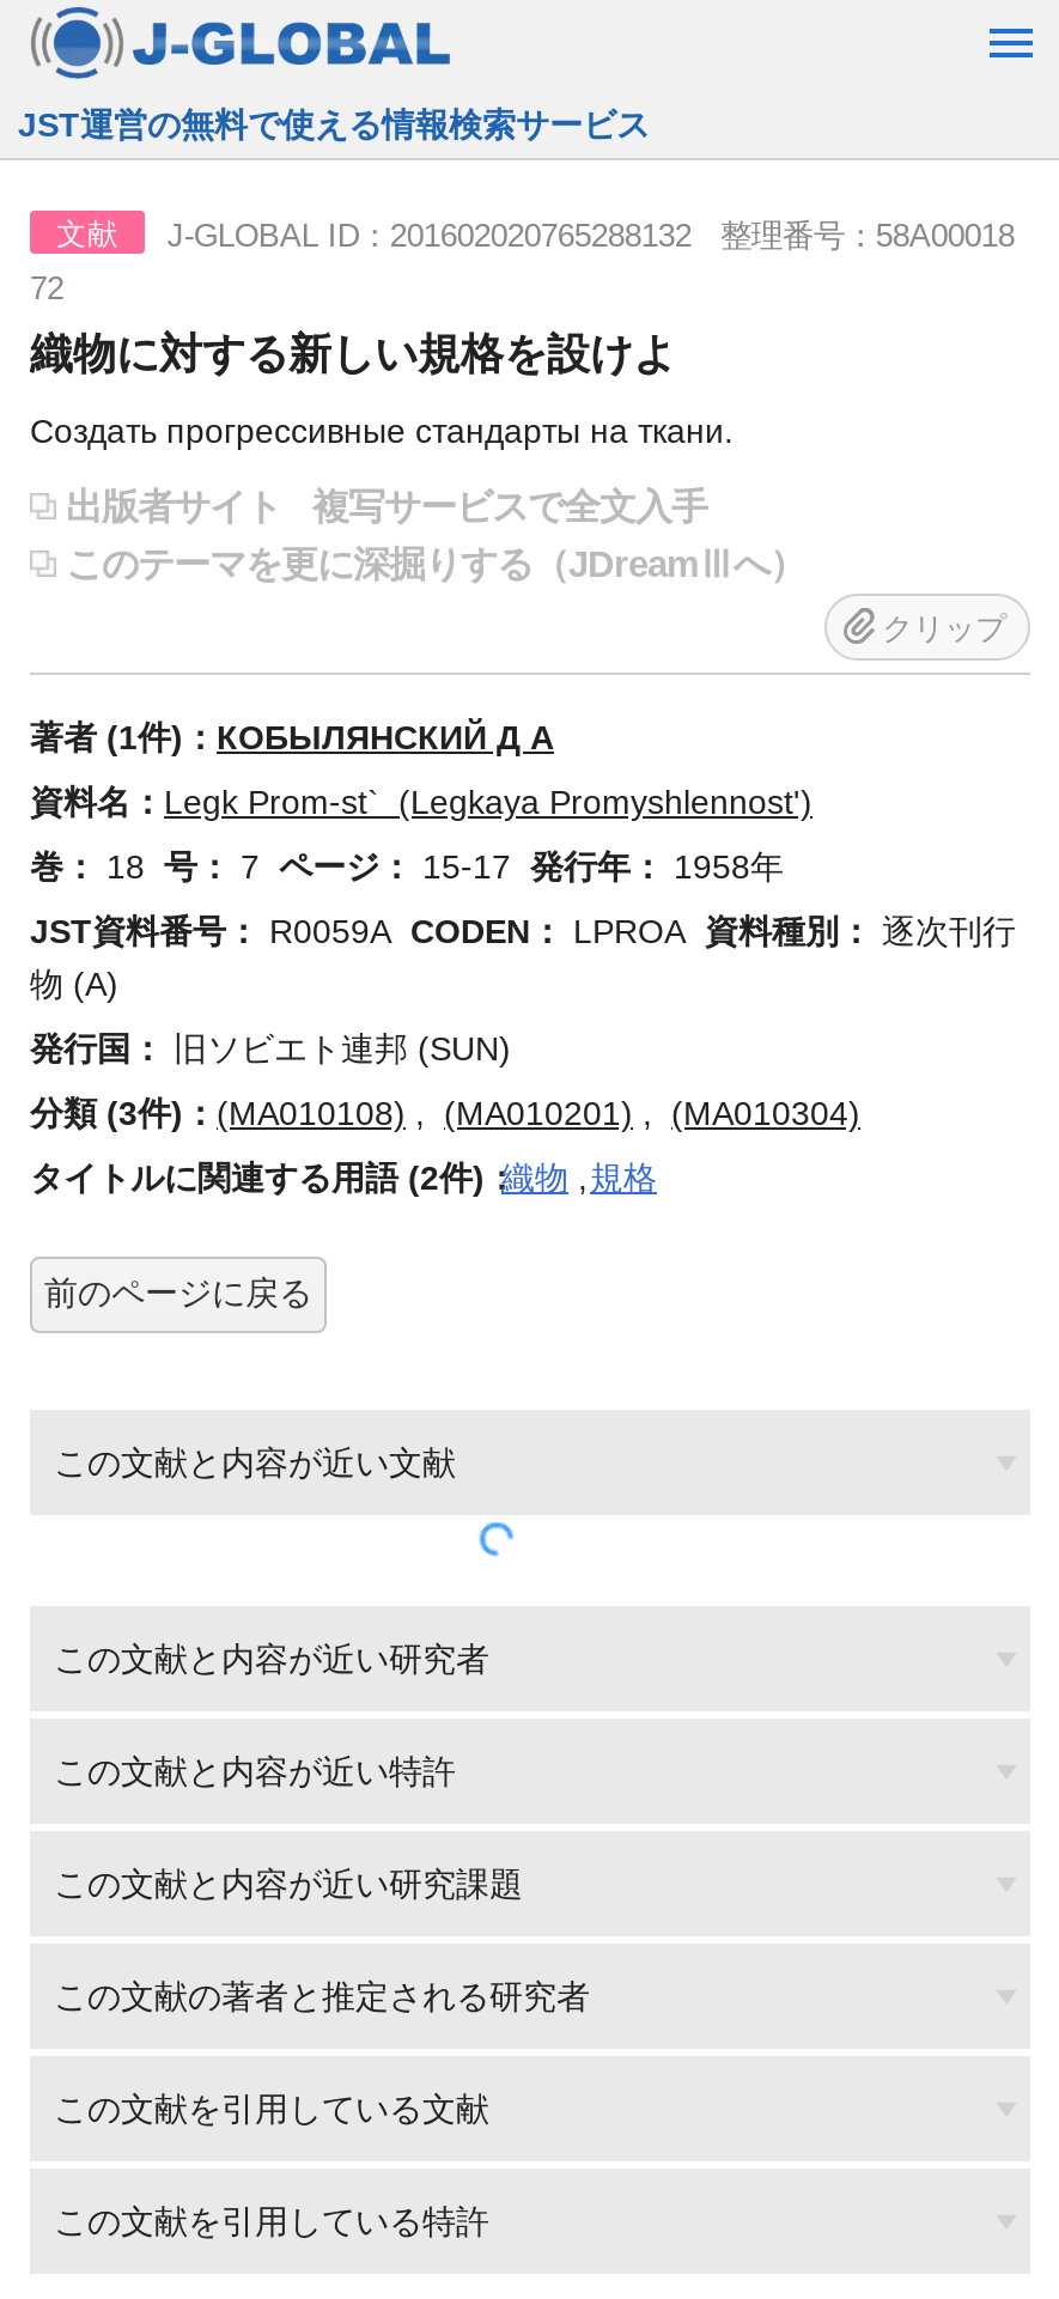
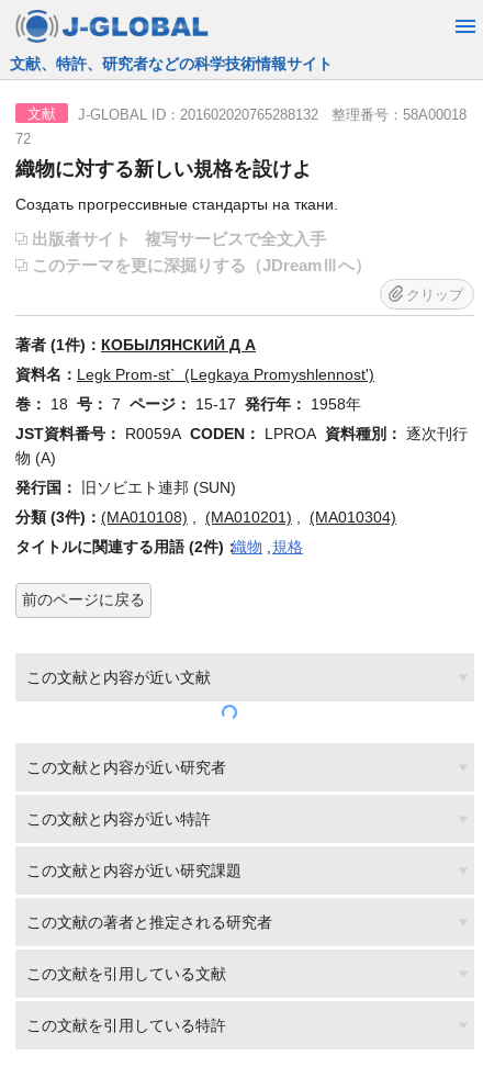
- JST運営の無料で使える情報検索サービス
+ 文献、特許、研究者などの科学技術情報サイト
